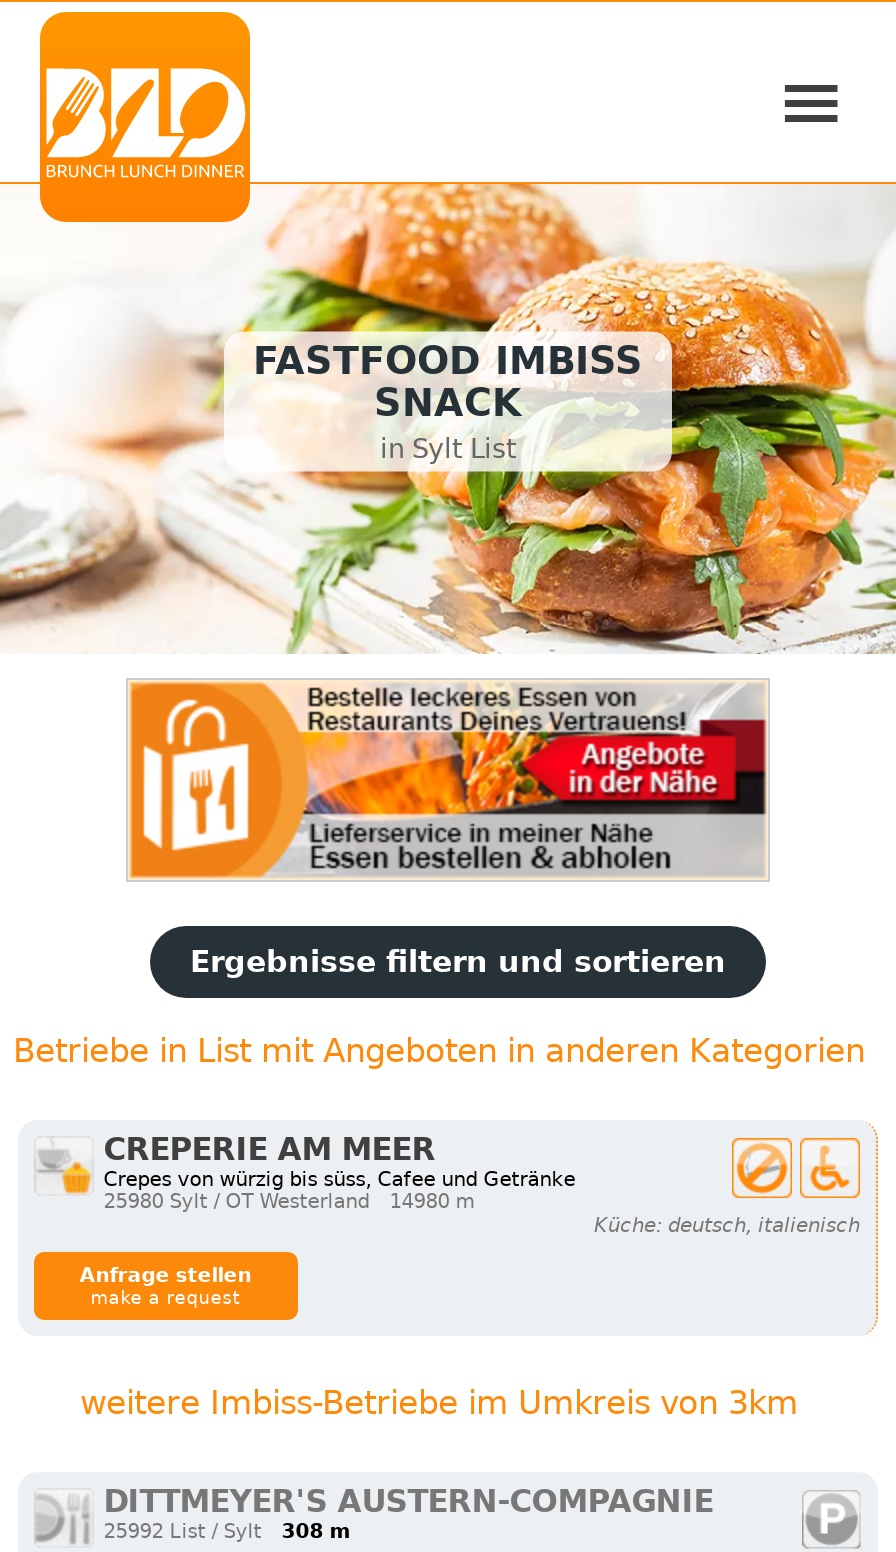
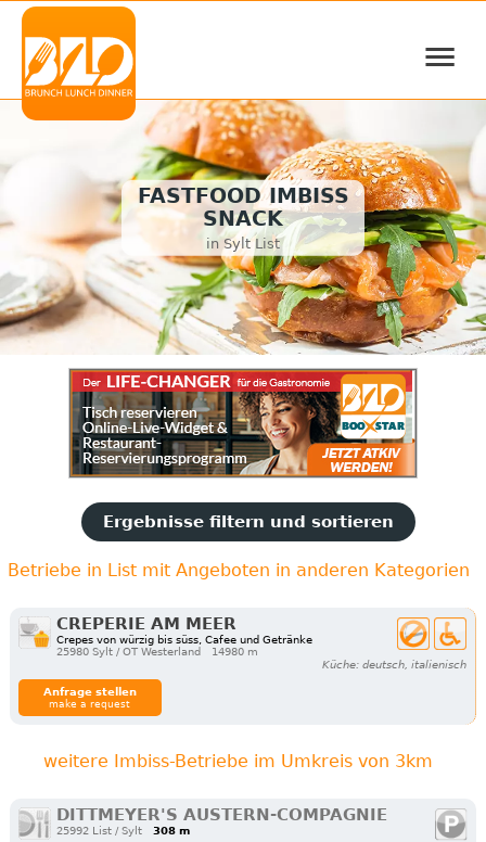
- [image]
+ [image]
